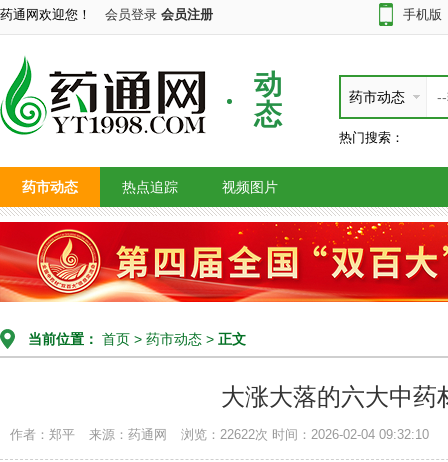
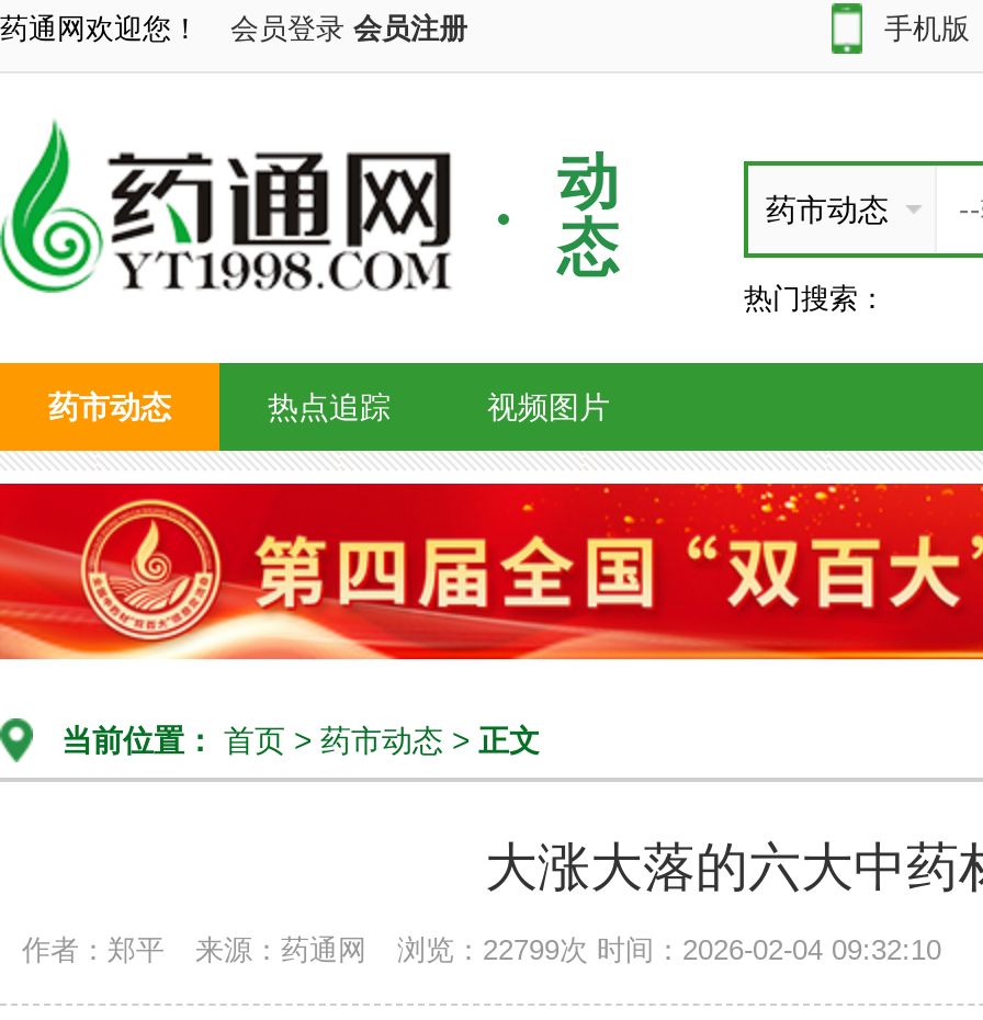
- 作者：郑平 来源：药通网 浏览：22622次 时间：2026-02-04 09:32:10
+ 作者：郑平 来源：药通网 浏览：22799次 时间：2026-02-04 09:32:10
